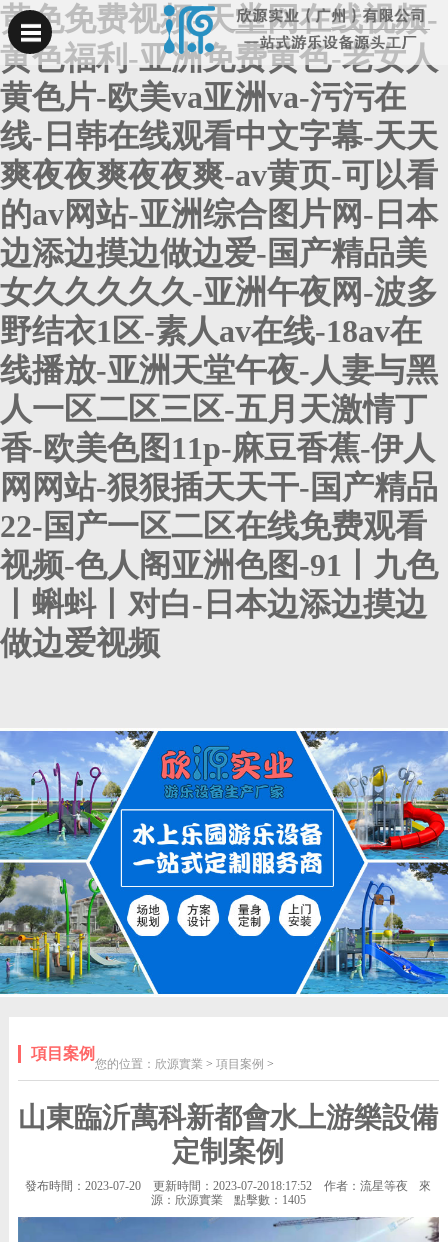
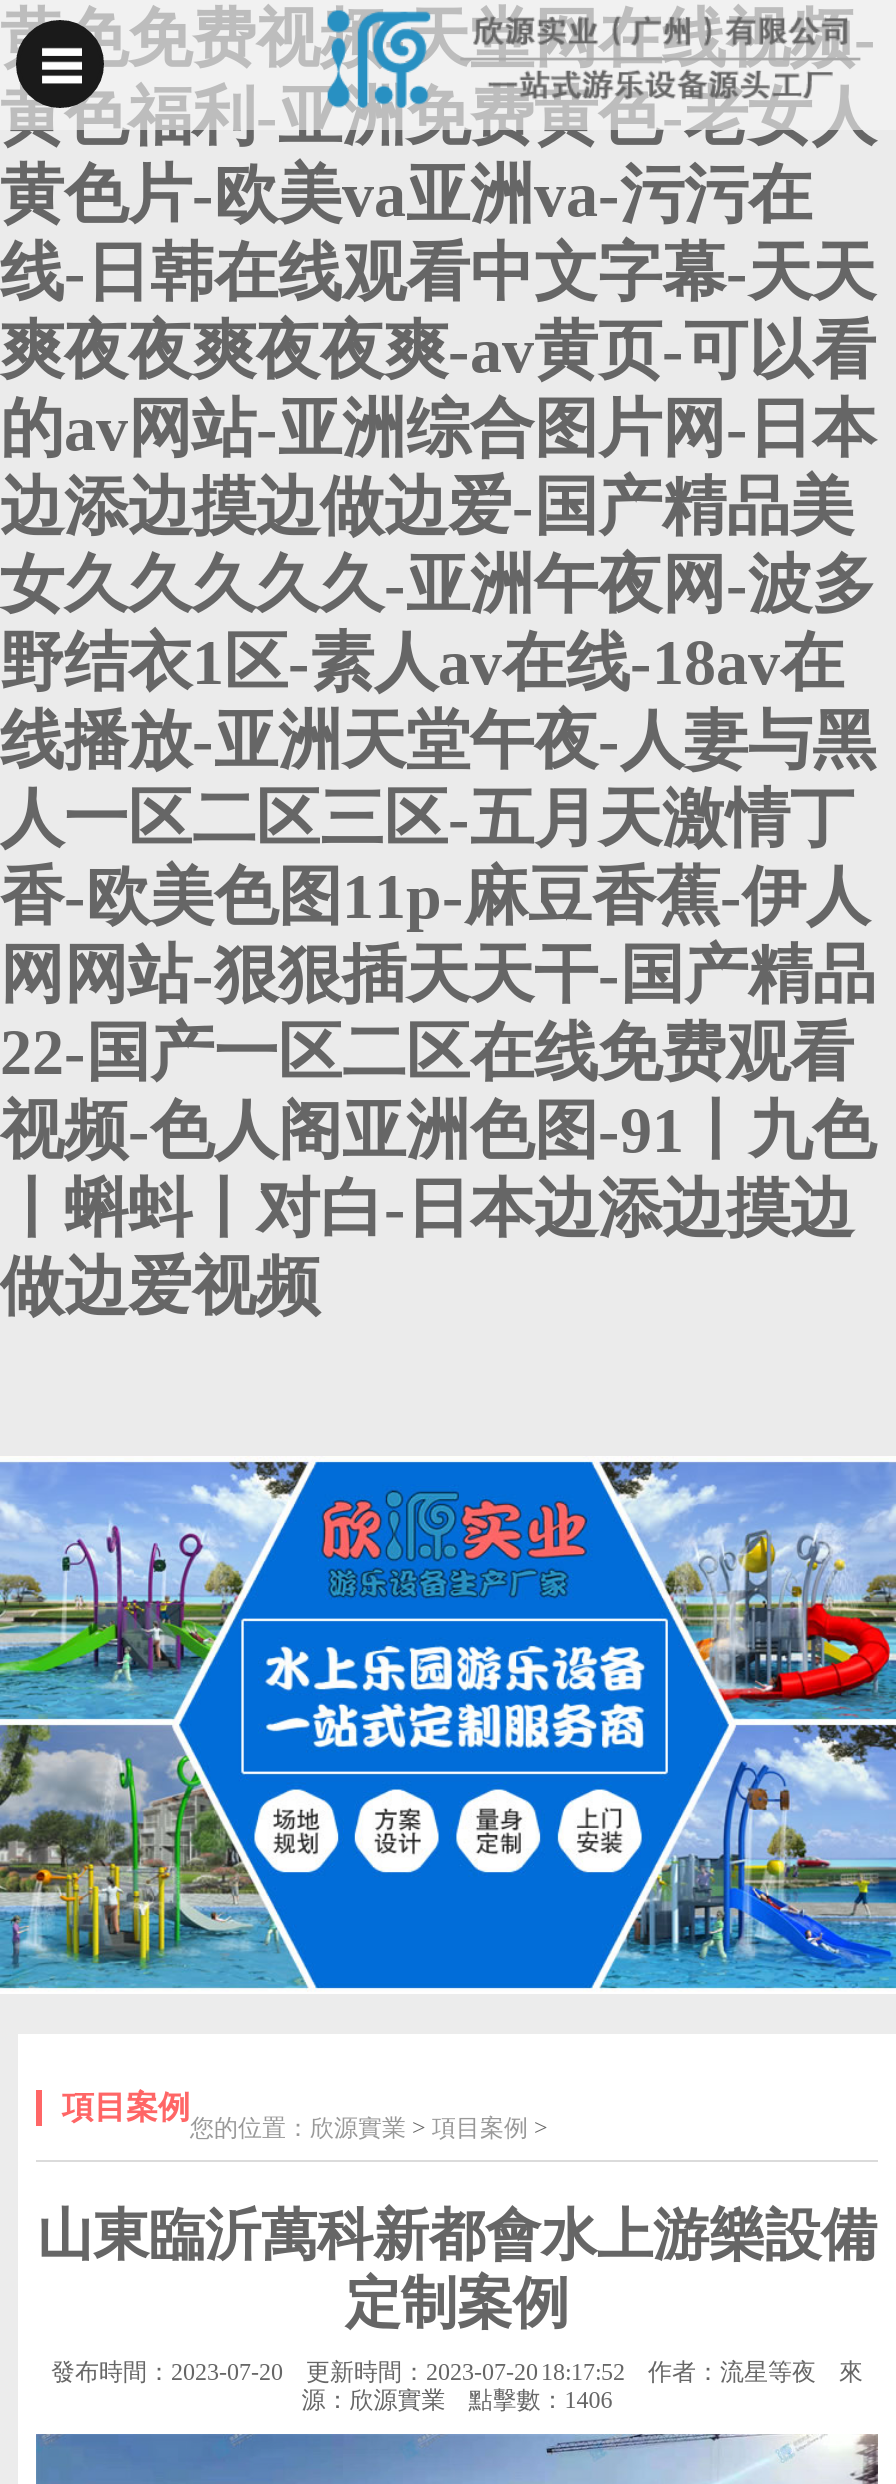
- 源：欣源實業 點擊數：1405
+ 源：欣源實業 點擊數：1406
